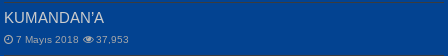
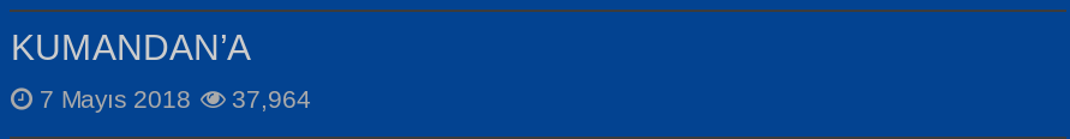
- 7 Mayıs 2018 37,953
+ 7 Mayıs 2018 37,964
